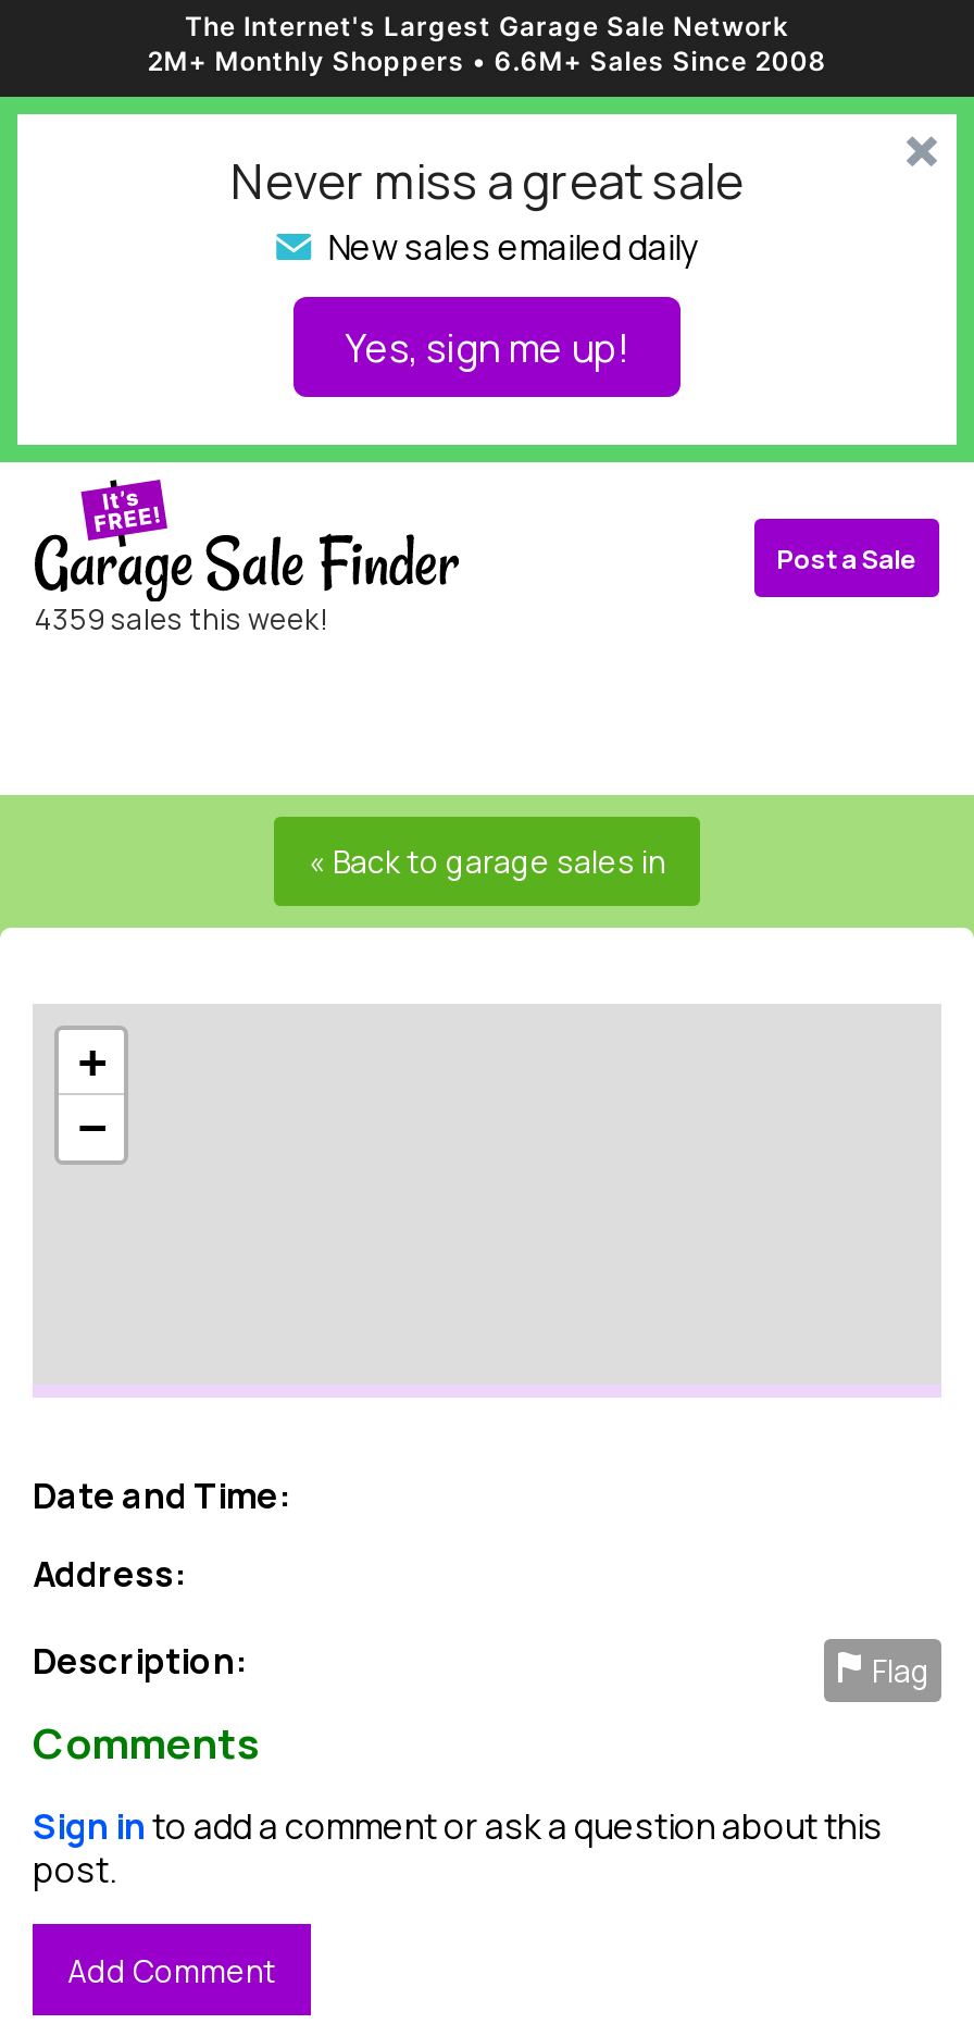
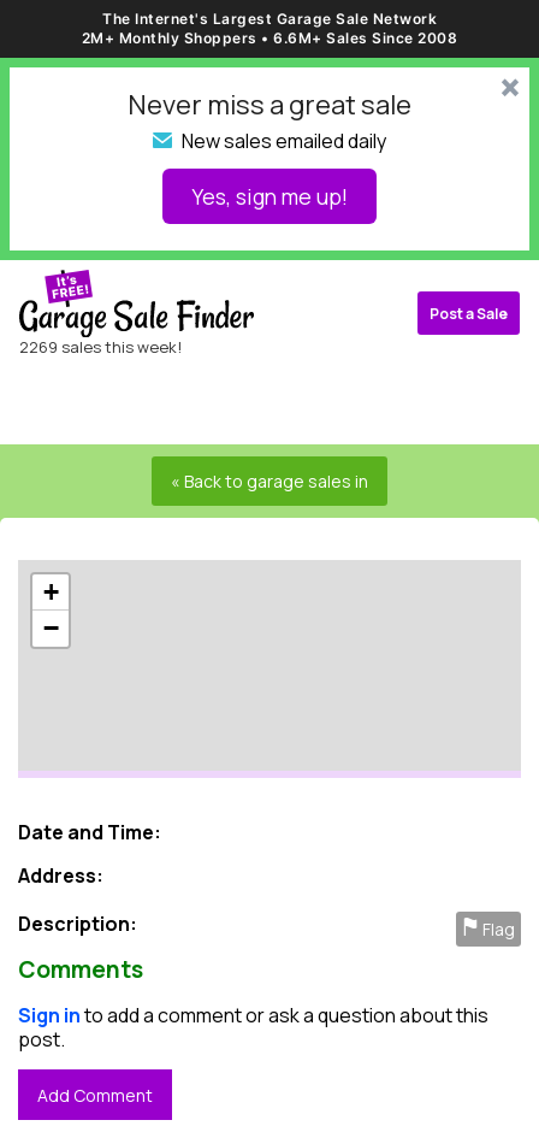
- 4359 sales this week!
+ 2269 sales this week!
